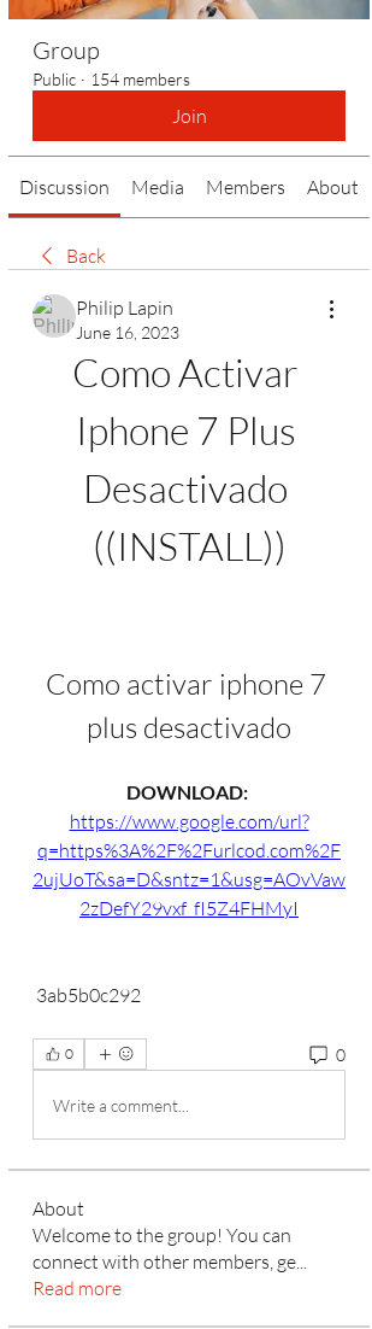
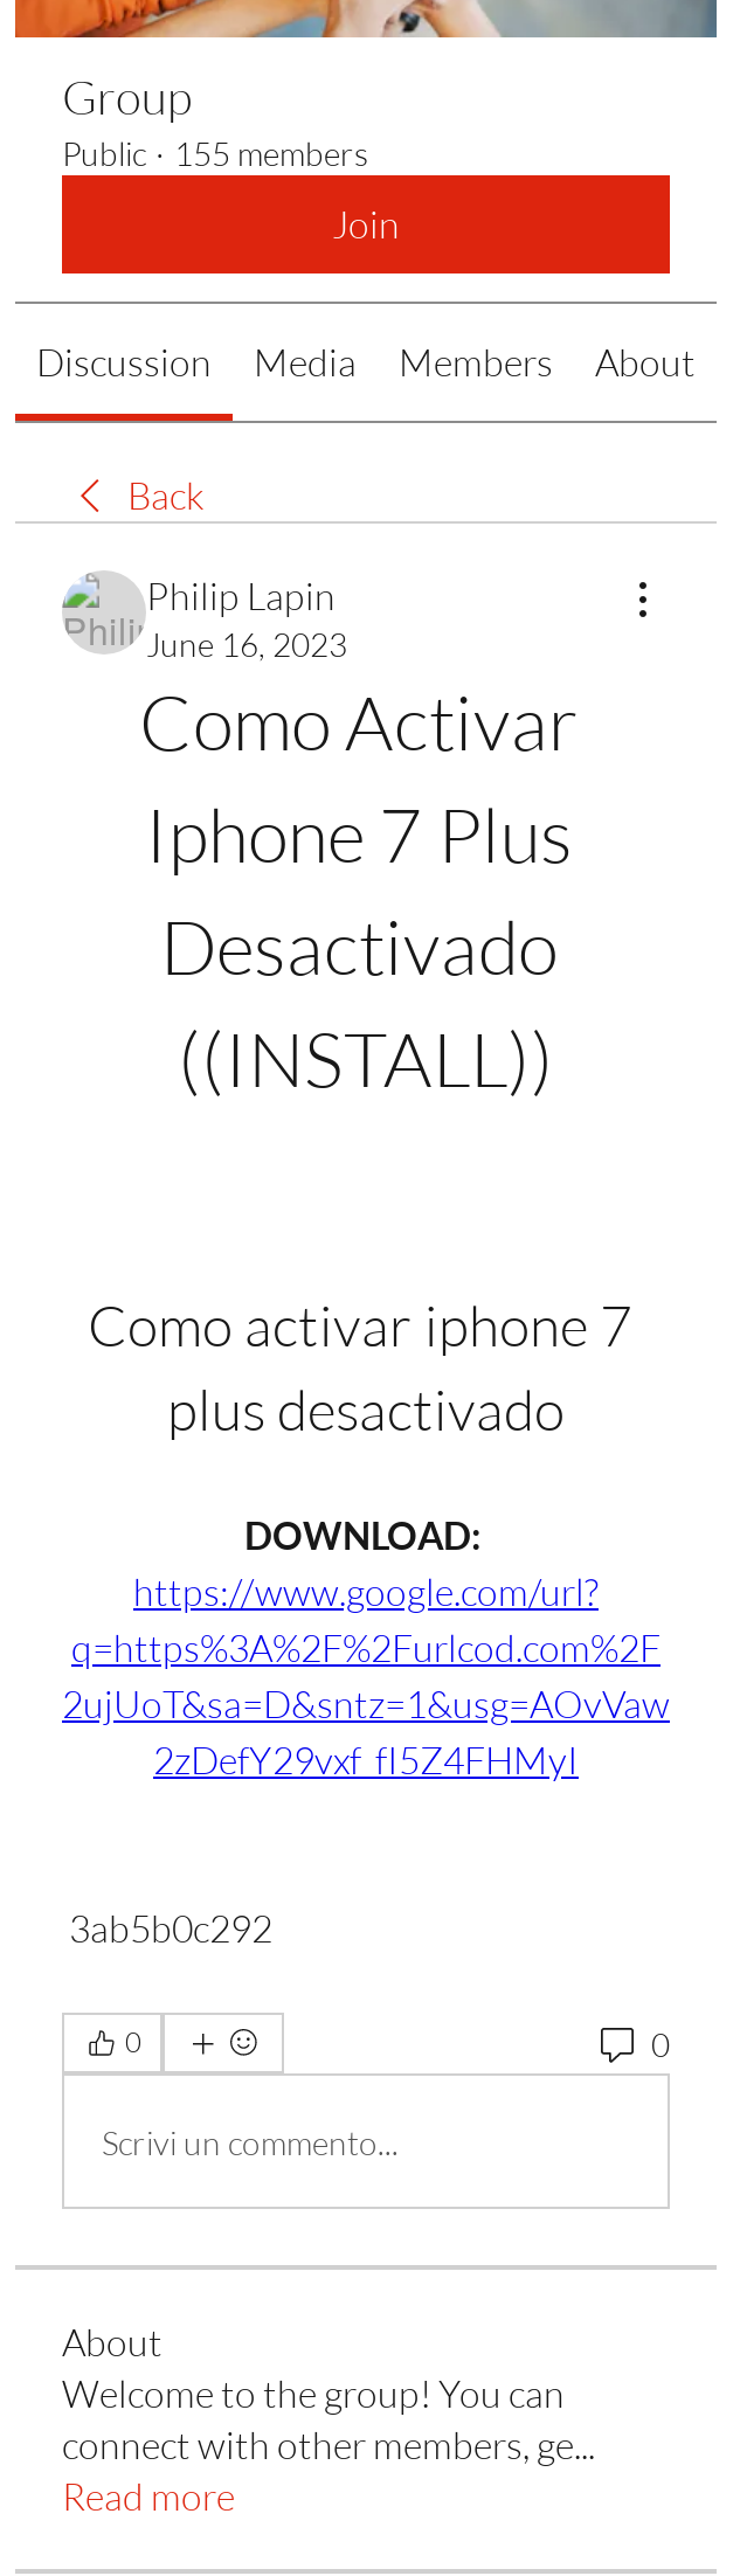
- Public · 154 members
+ Public · 155 members

- Write a comment...
+ Scrivi un commento...
